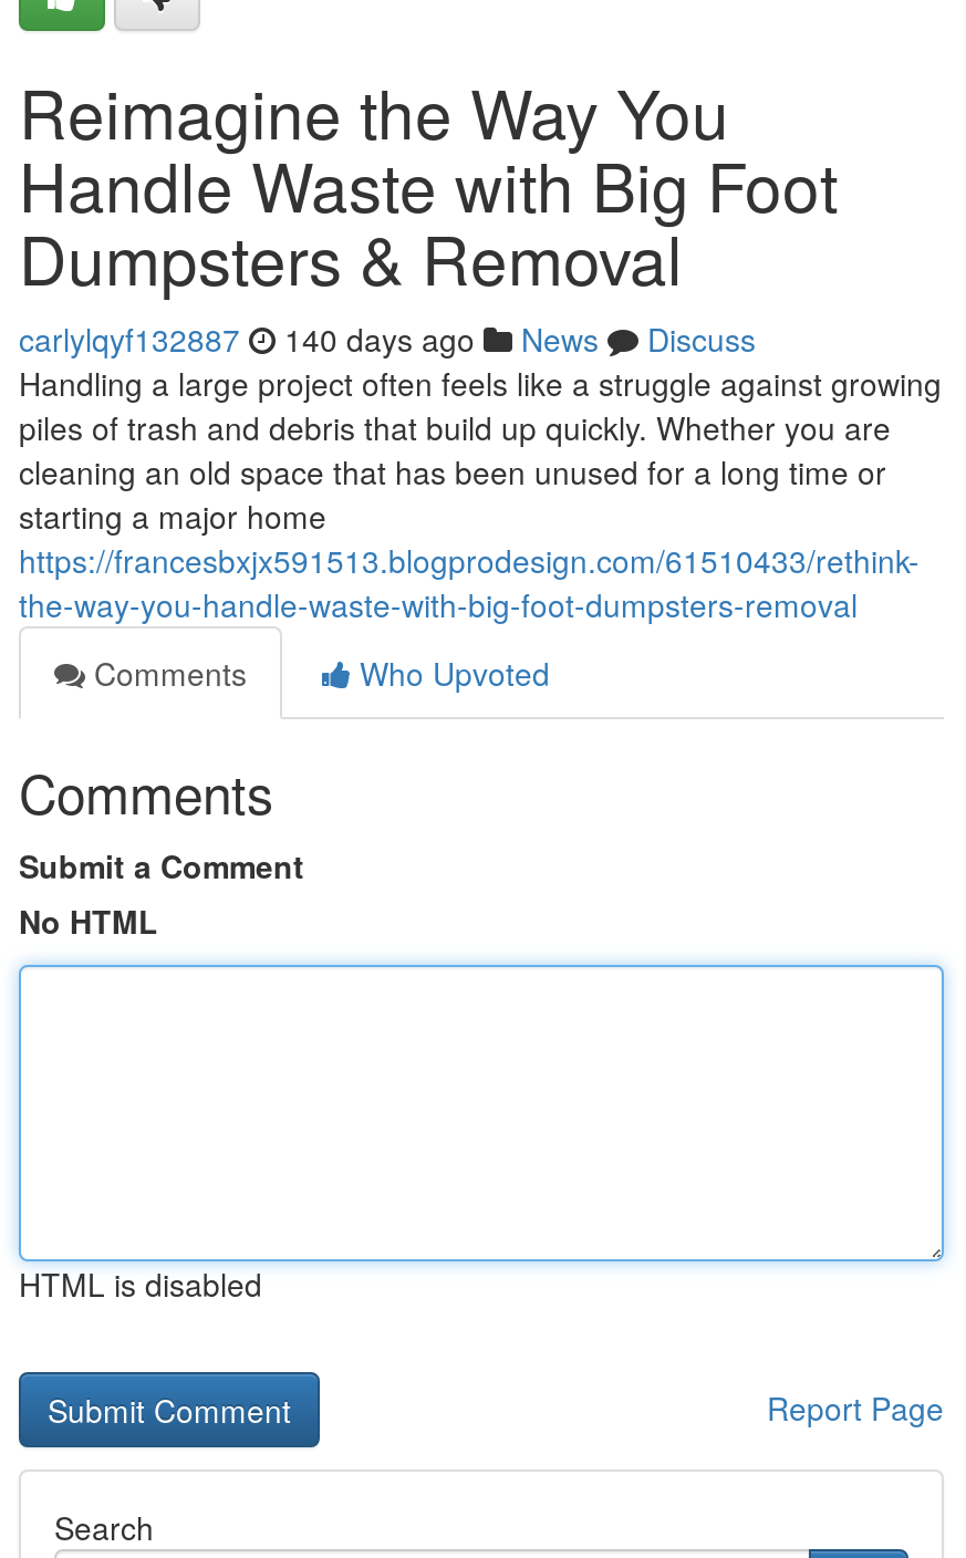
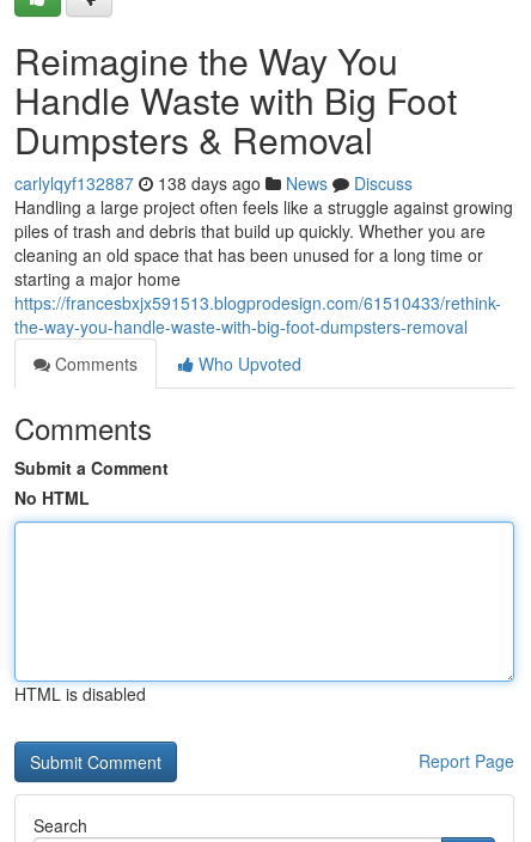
- carlylqyf132887 140 days ago News Discuss
+ carlylqyf132887 138 days ago News Discuss
